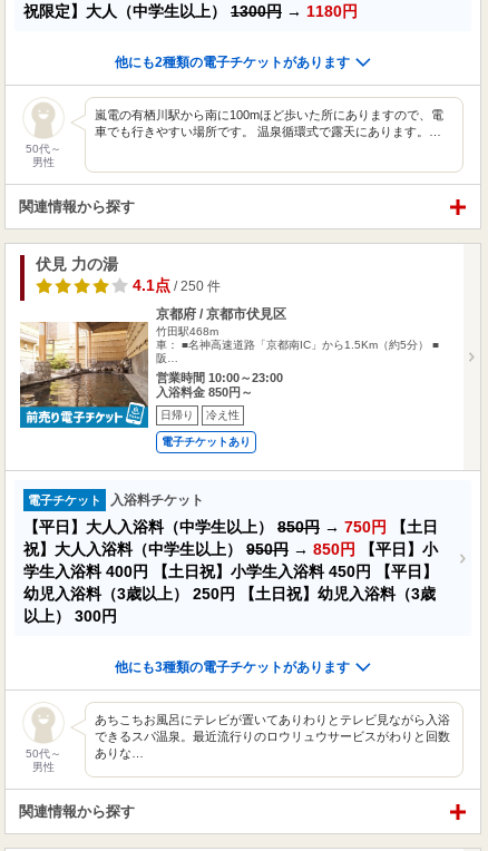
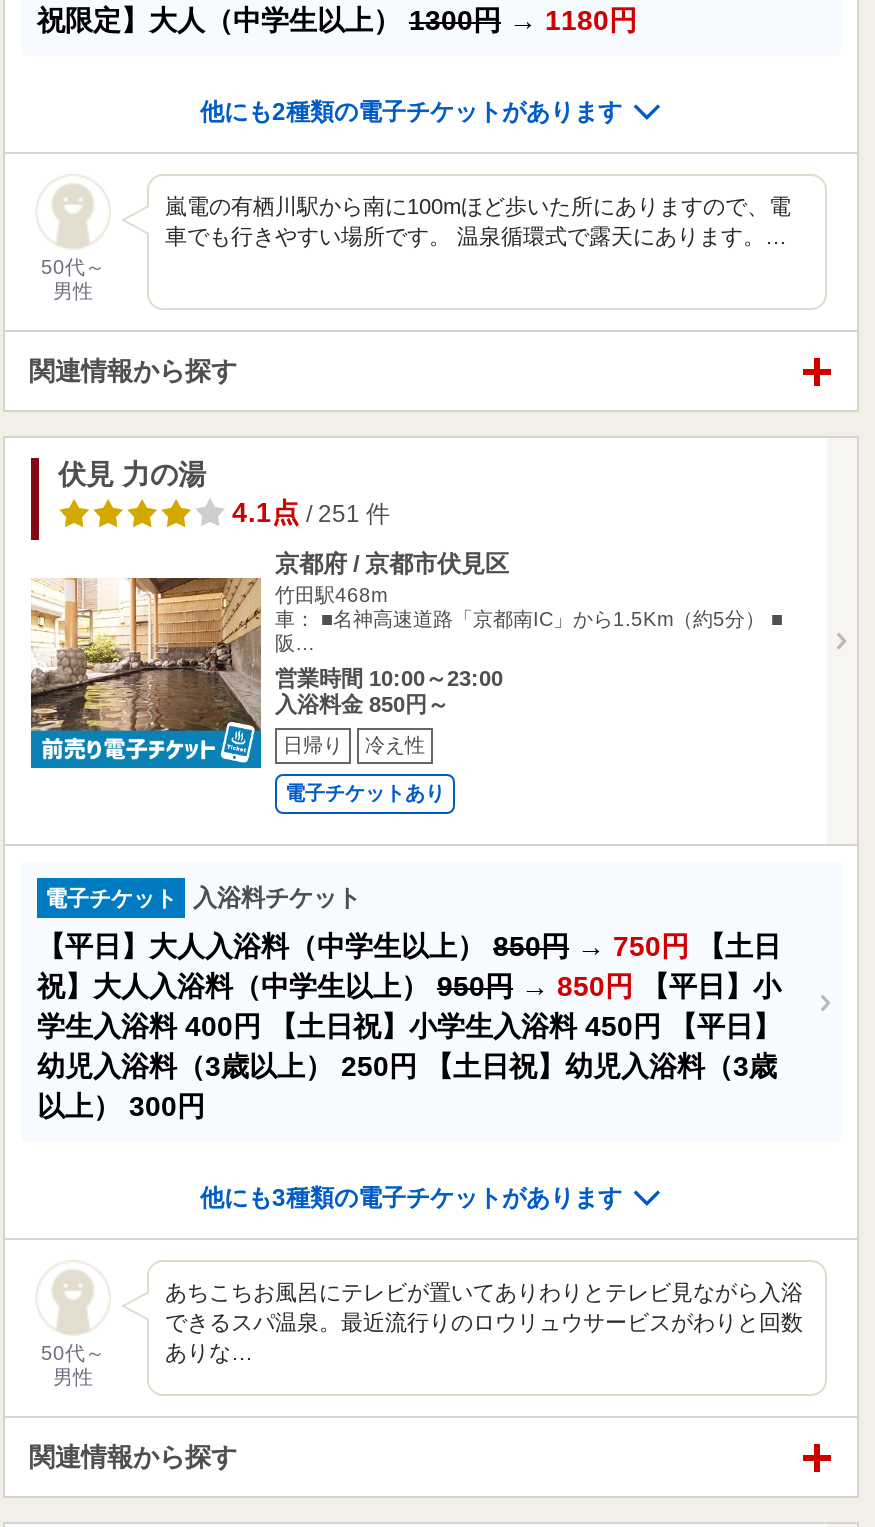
- 4.1点/ 250 件
+ 4.1点/ 251 件
